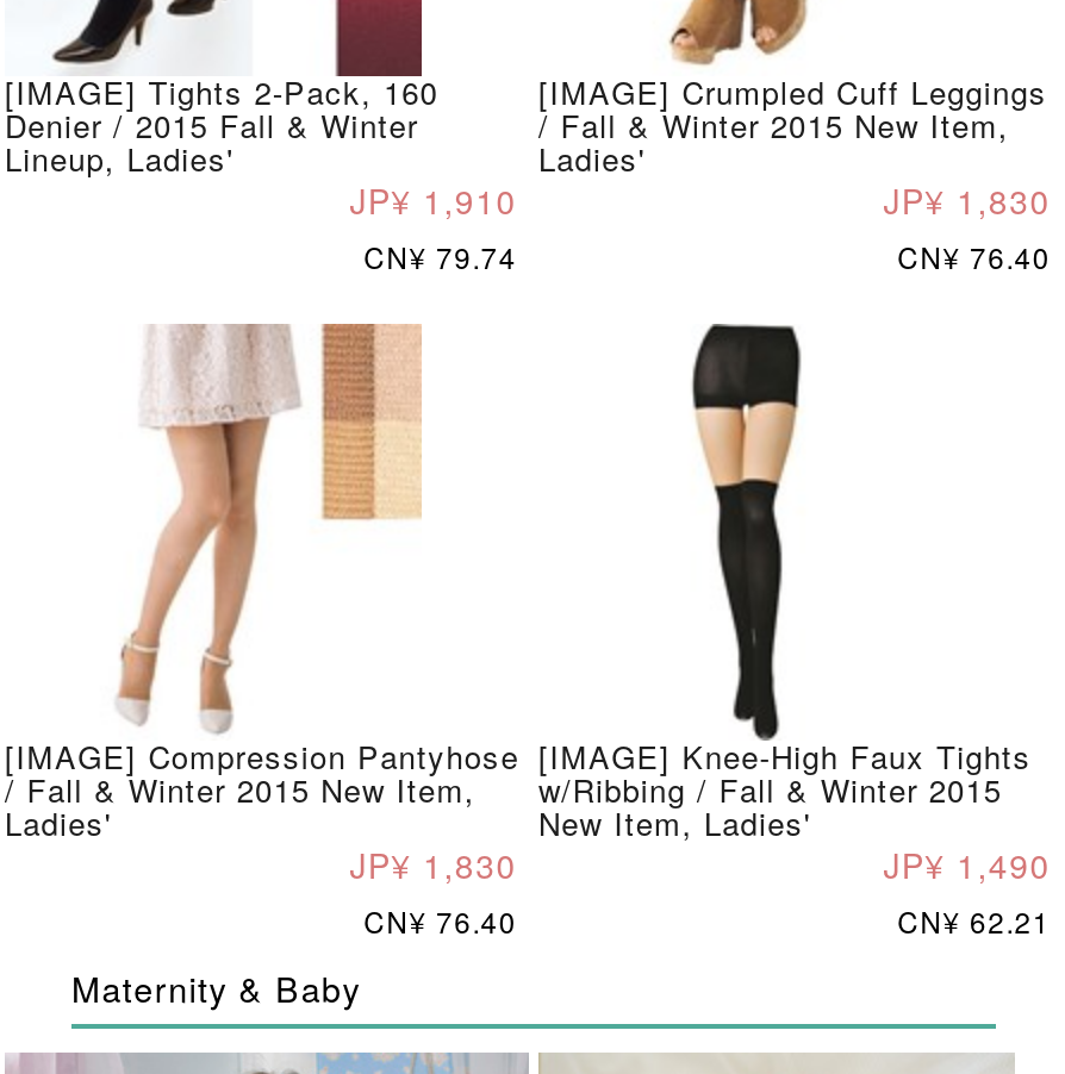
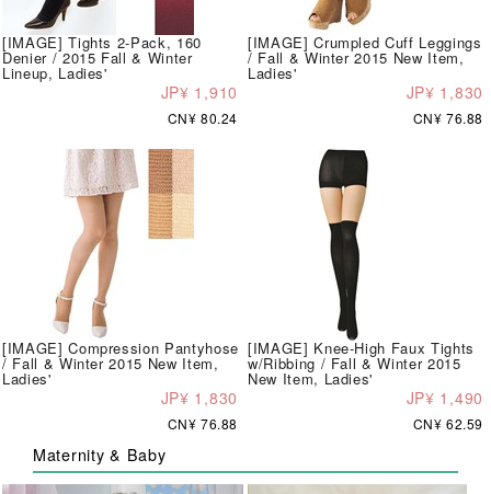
- CN¥ 79.74
+ CN¥ 80.24

- CN¥ 76.40
+ CN¥ 76.88

- CN¥ 76.40
+ CN¥ 76.88

- CN¥ 62.21
+ CN¥ 62.59
